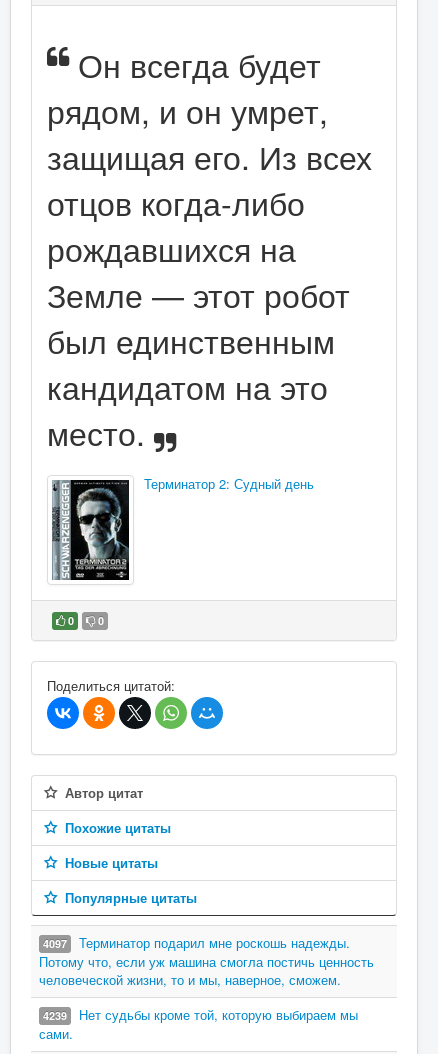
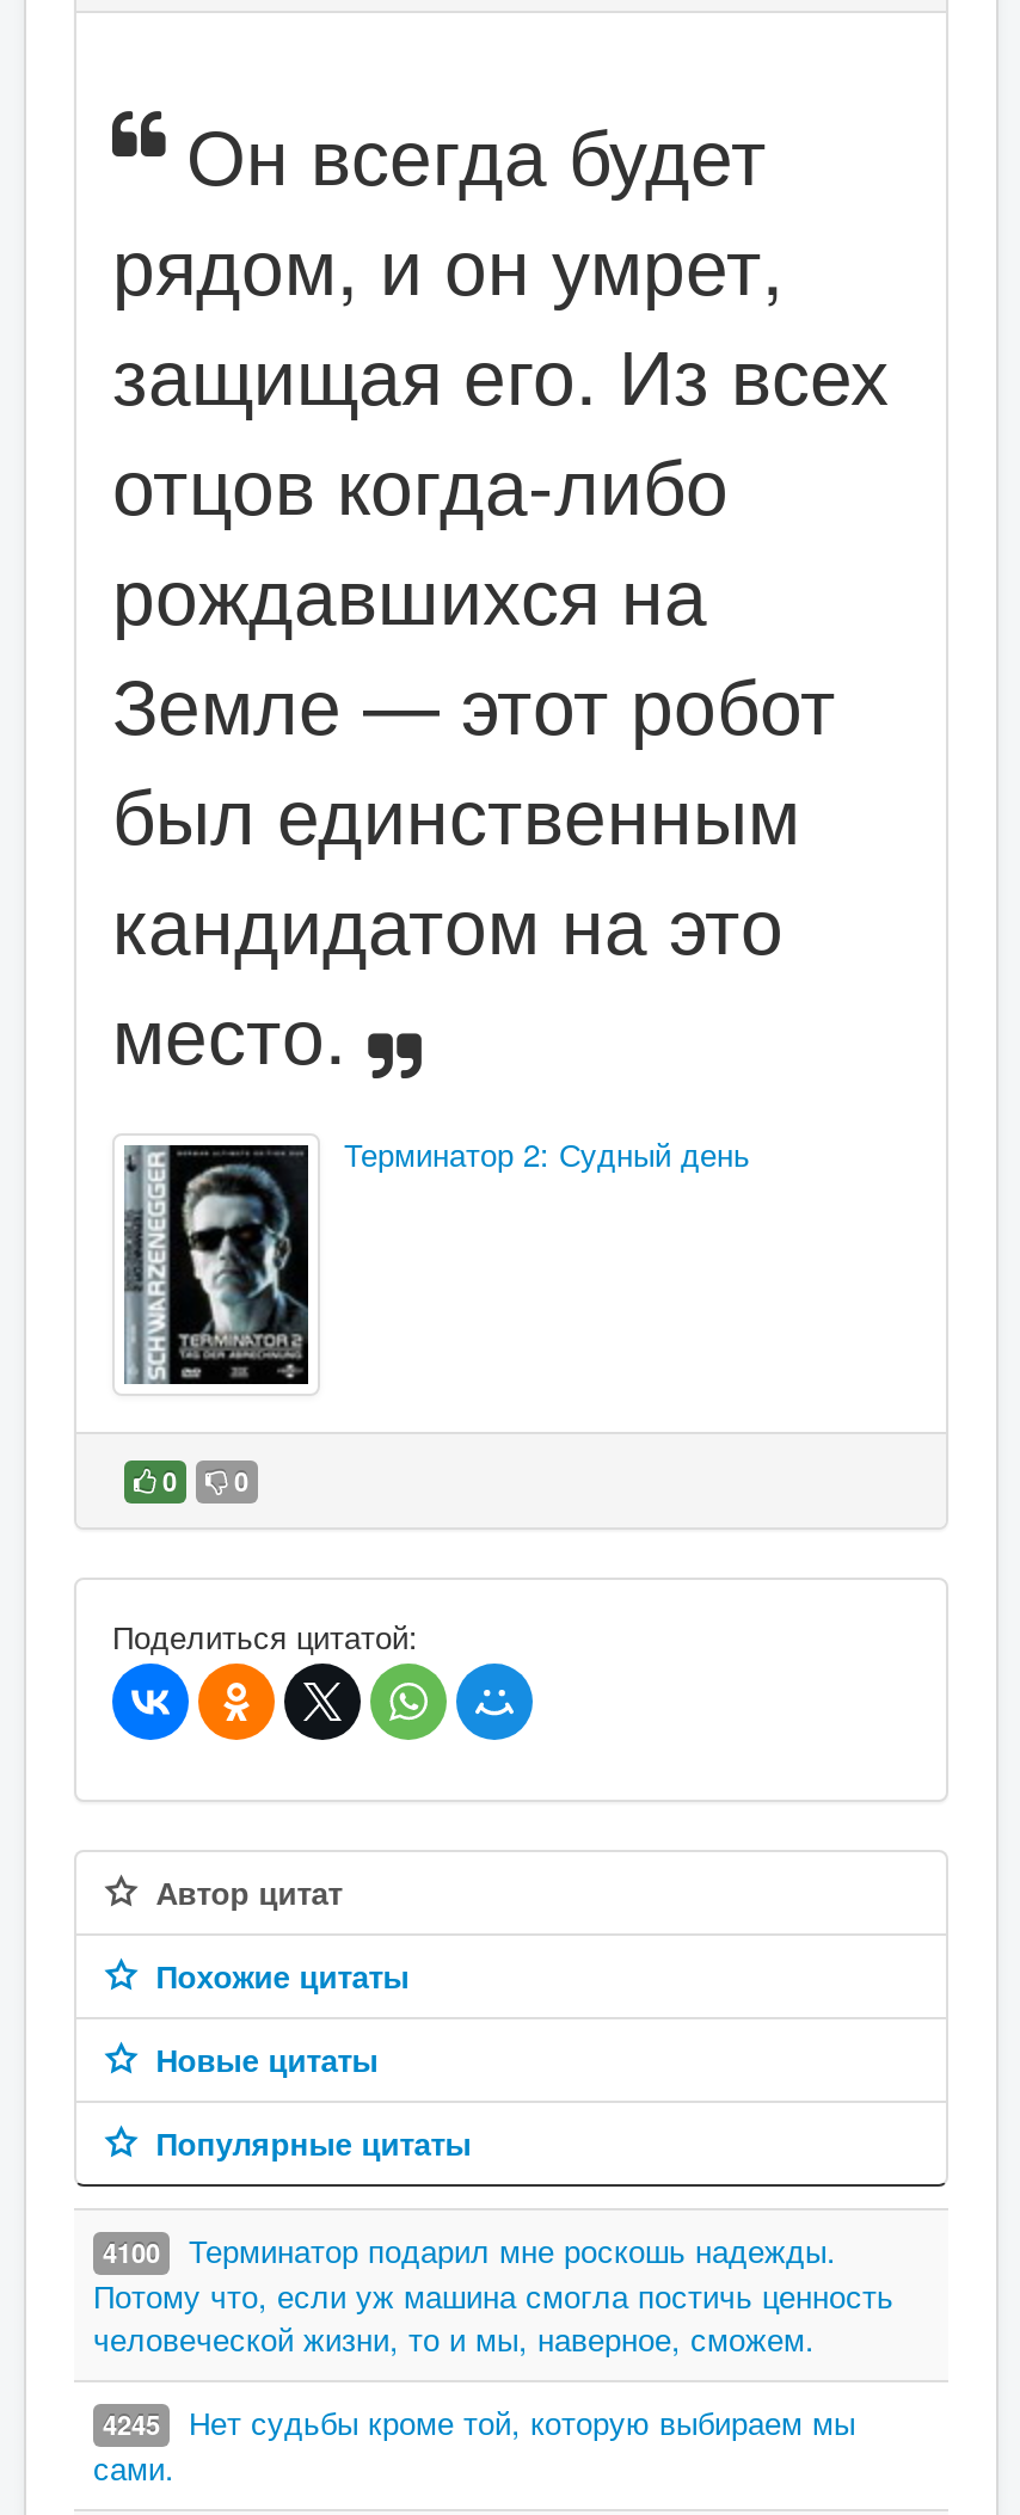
- 4097 Терминатор подарил мне роскошь надежды.
+ 4100 Терминатор подарил мне роскошь надежды.

- 4239 Нет судьбы кроме той, которую выбираем мы
+ 4245 Нет судьбы кроме той, которую выбираем мы
